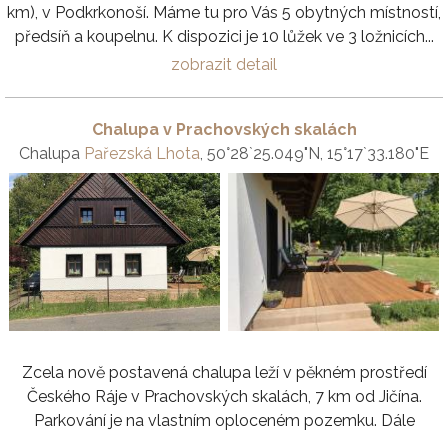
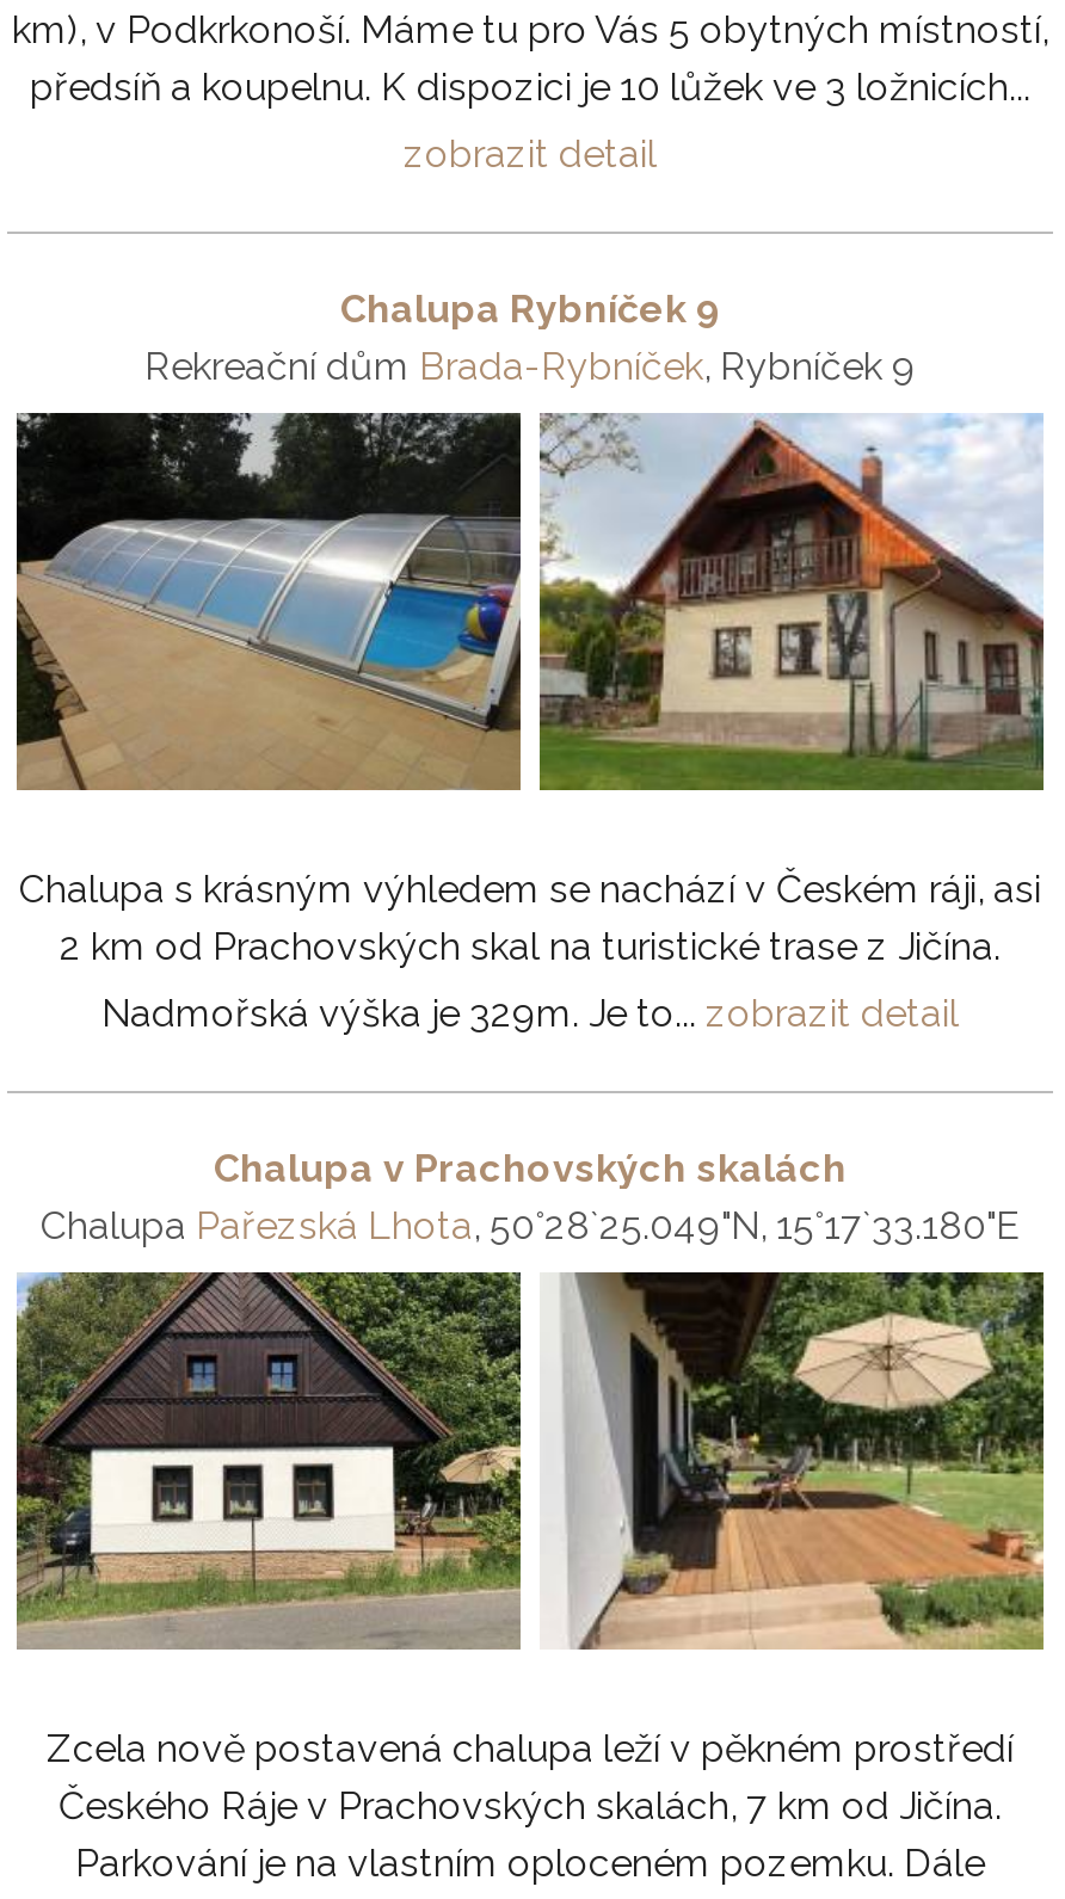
+ [image]
+ Chalupa s krásným výhledem se nachází v Českém ráji, asi
+ 2 km od Prachovských skal na turistické trase z Jičína.
+ Nadmořská výška je 329m. Je to... zobrazit detail

+ Chalupa Rybníček 9
+ Rekreační dům Brada-Rybníček, Rybníček 9

+ [image]
